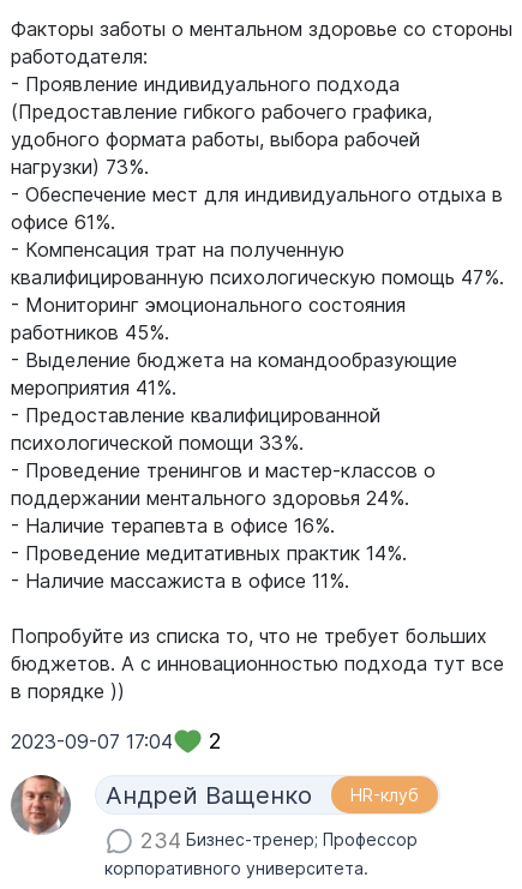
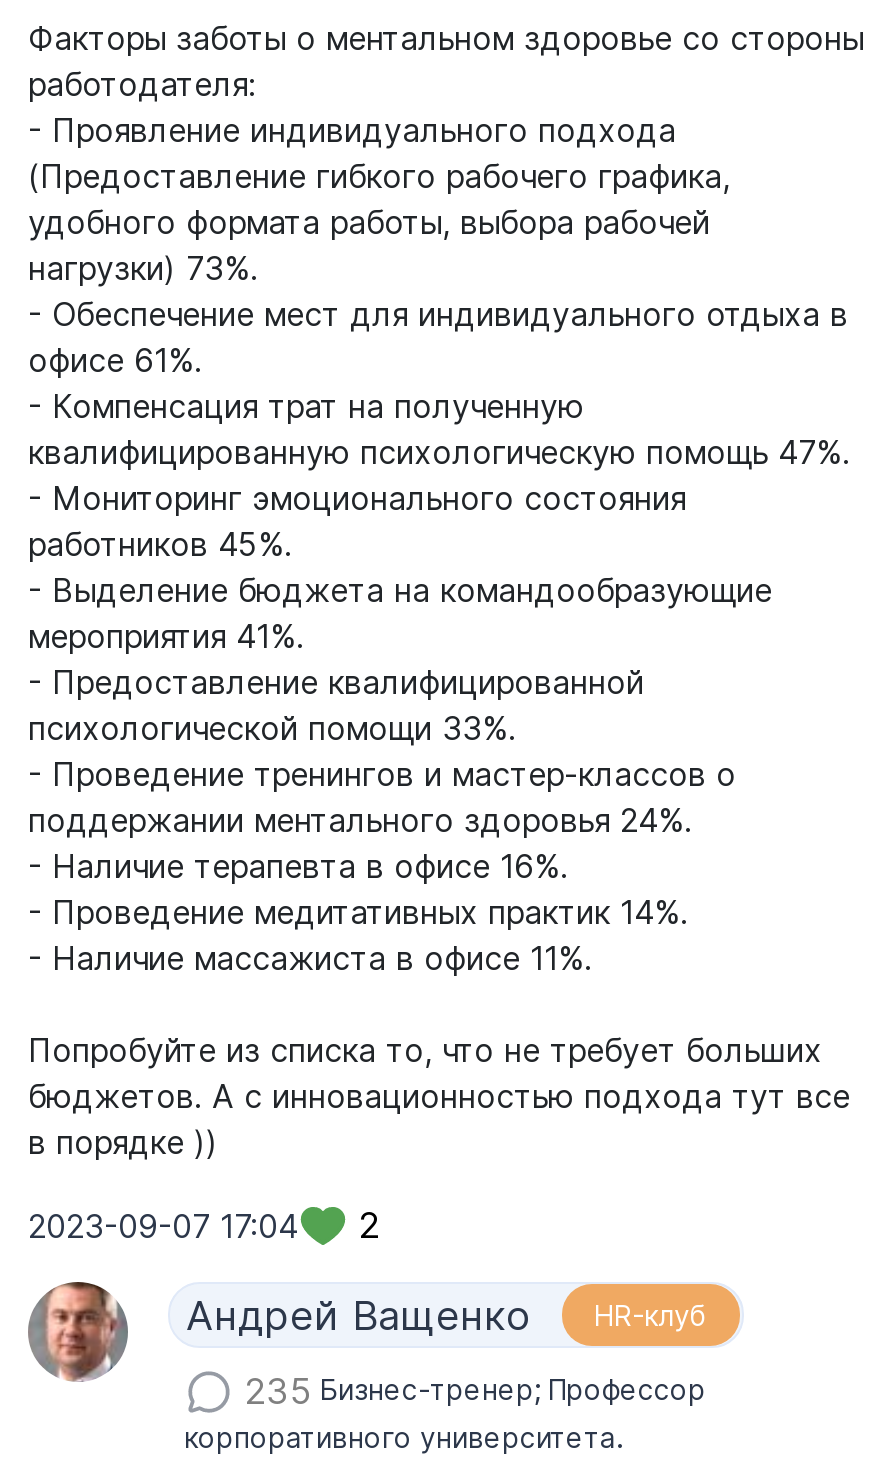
- 234 Бизнес-тренер; Профессор
+ 235 Бизнес-тренер; Профессор
